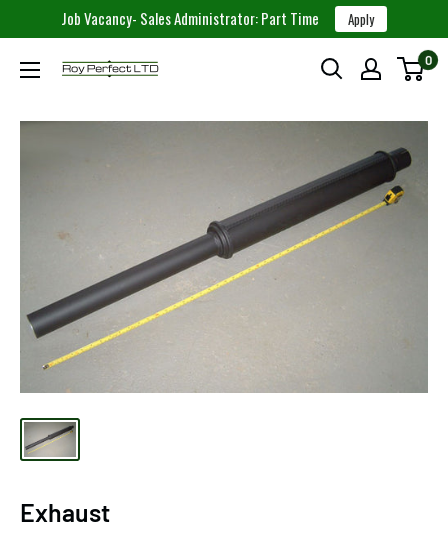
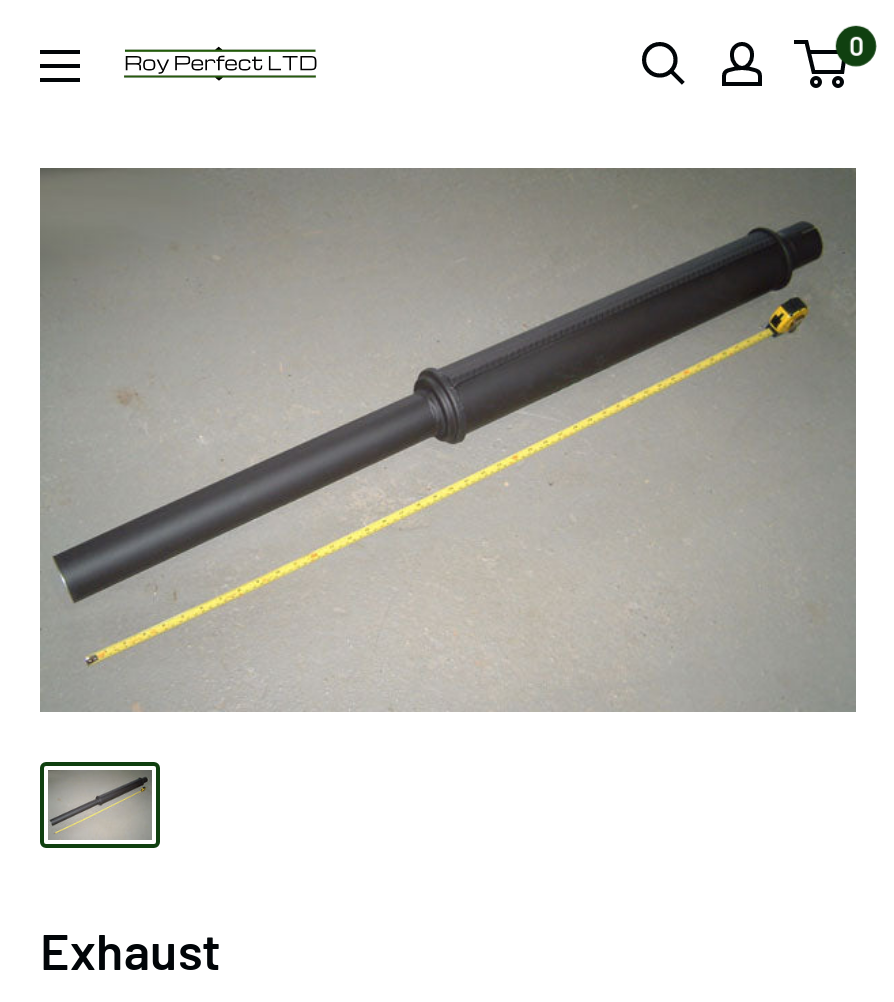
- Job Vacancy- Sales Administrator: Part Time
- Apply
